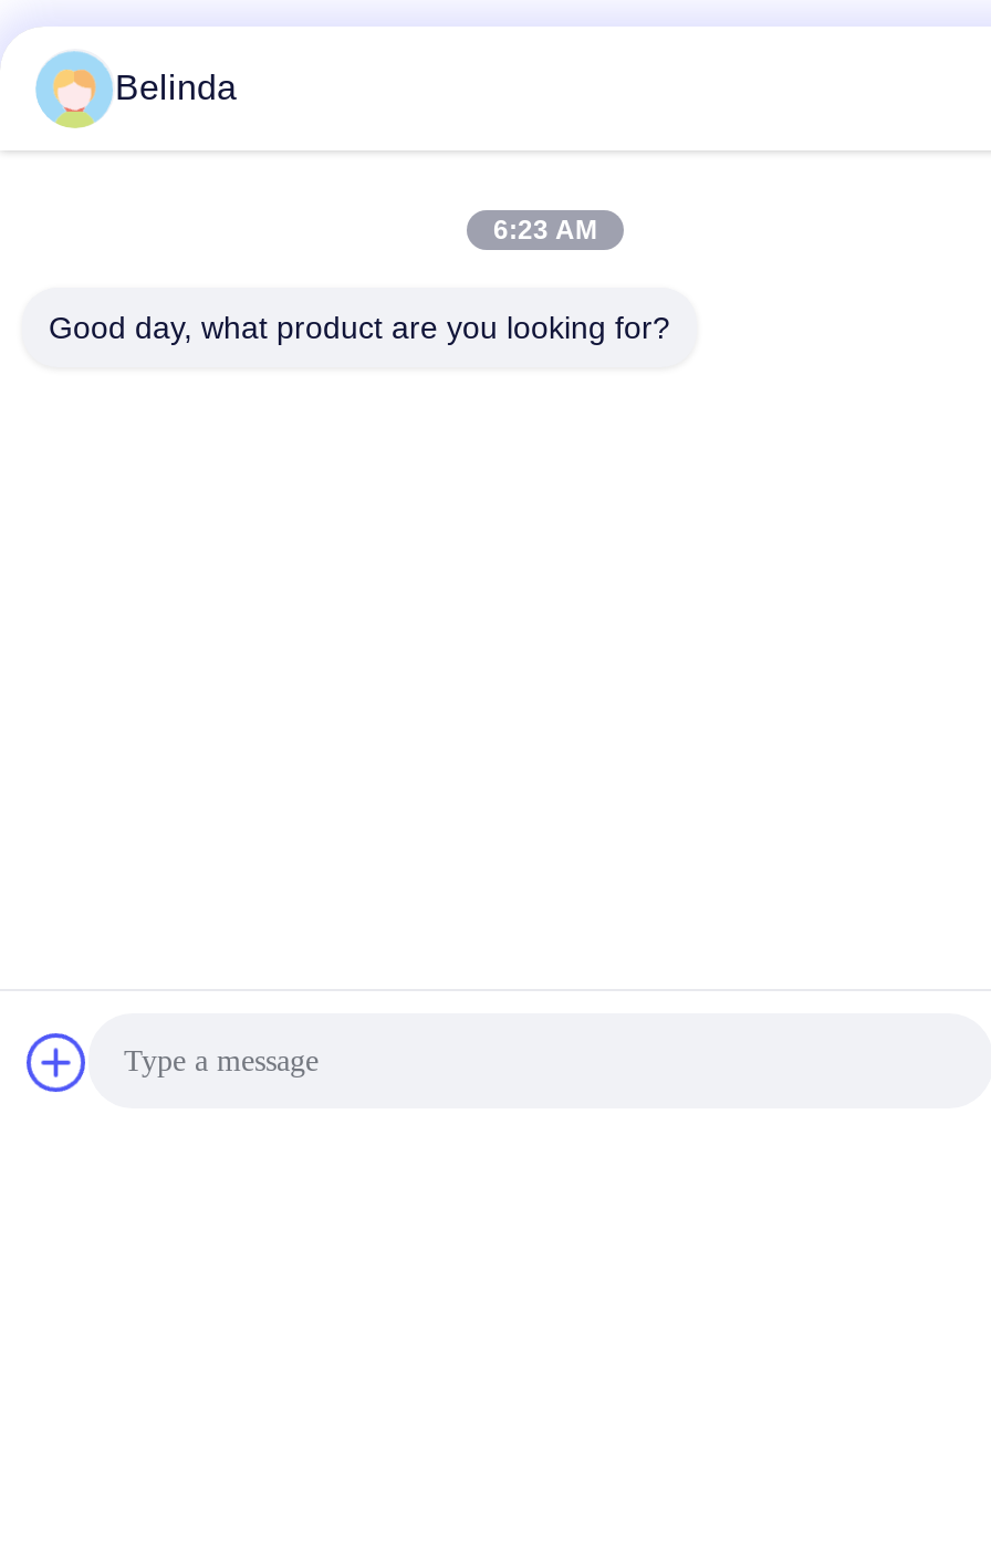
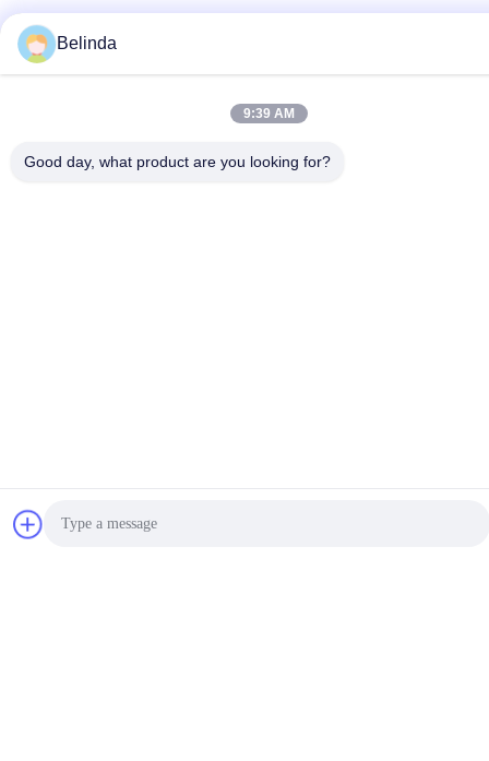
- 6:23 AM
+ 9:39 AM
